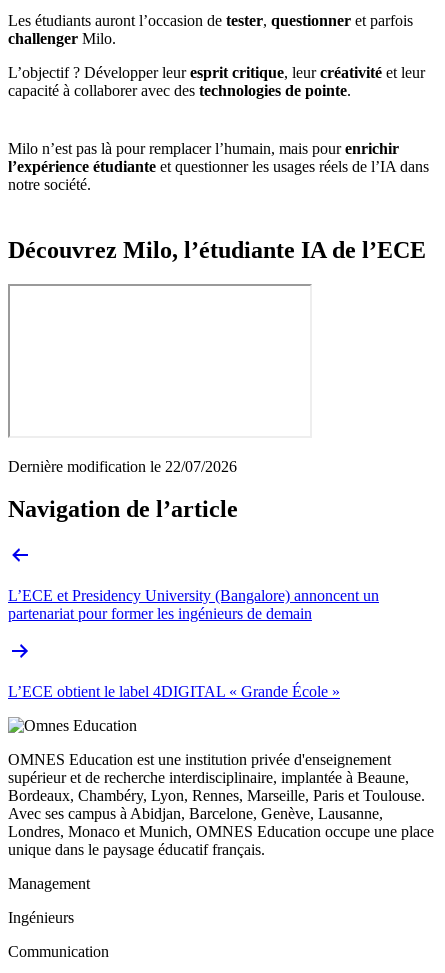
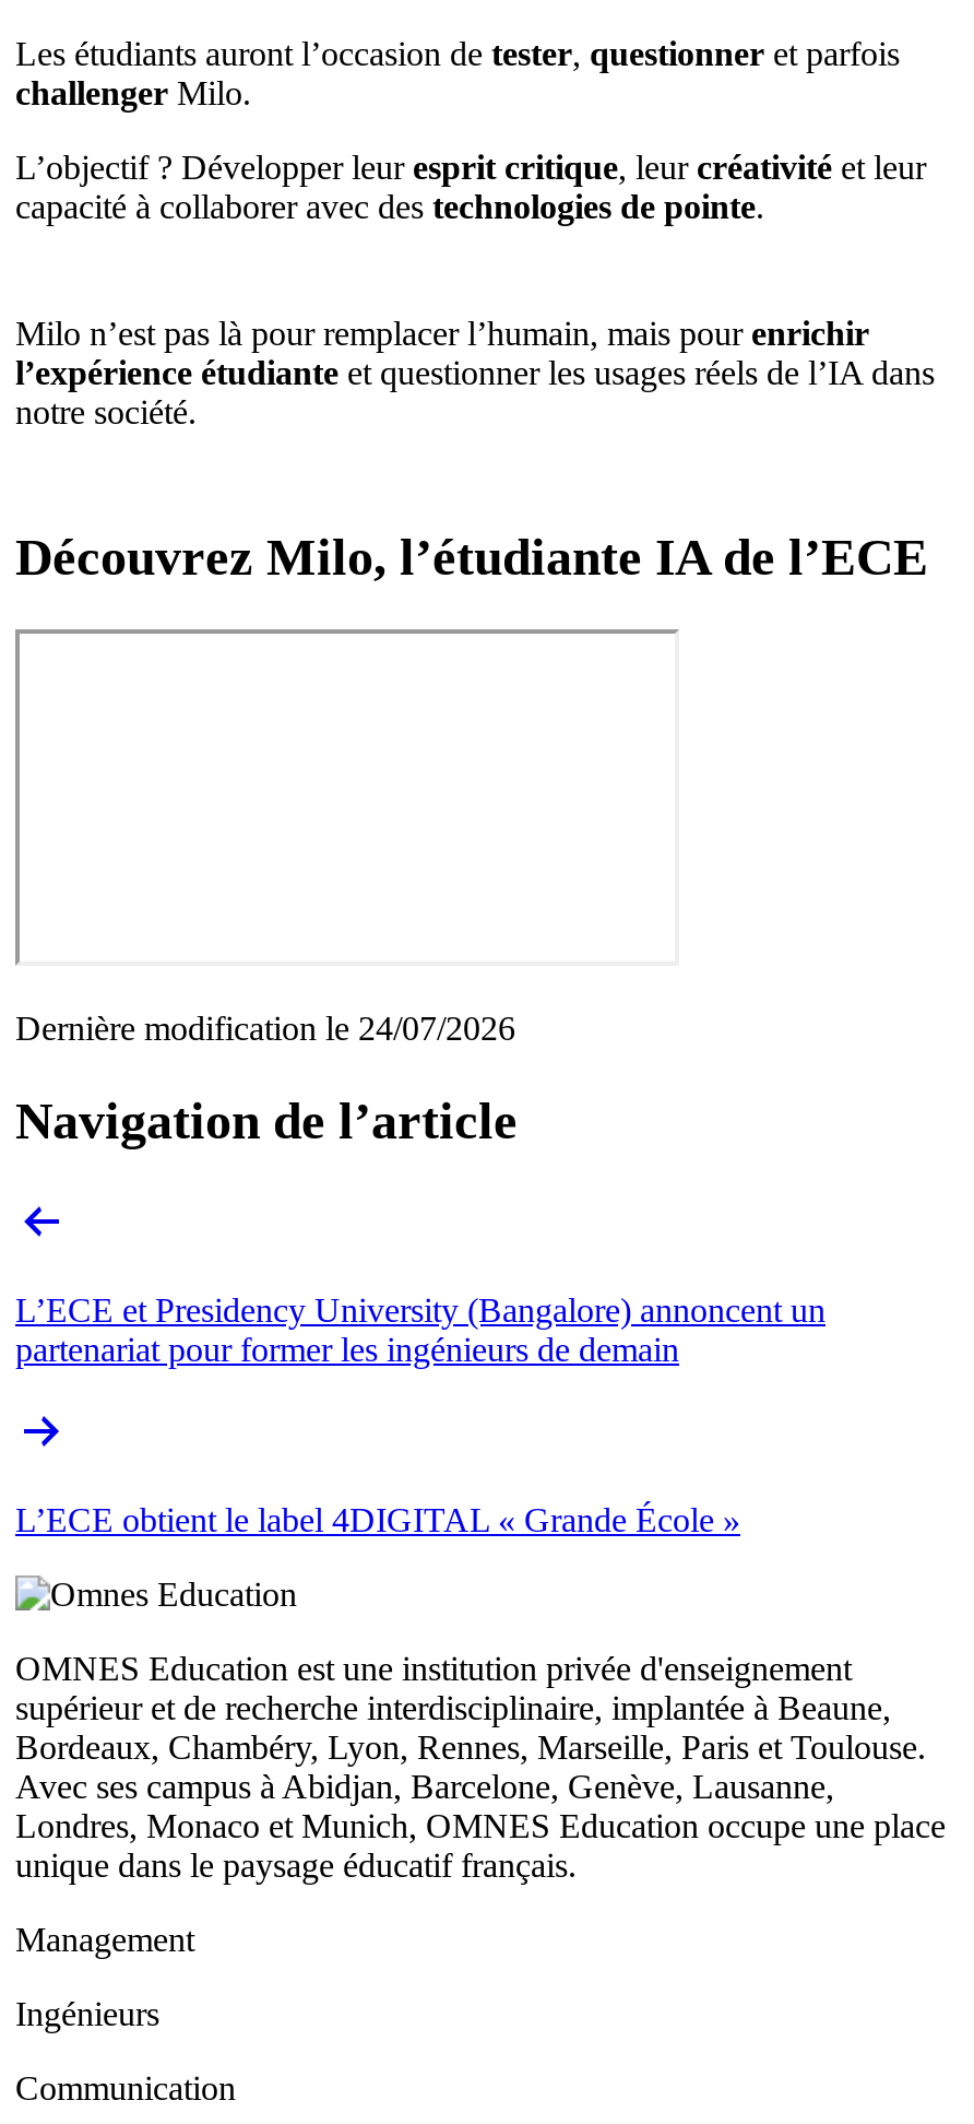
- Dernière modification le 22/07/2026
+ Dernière modification le 24/07/2026
